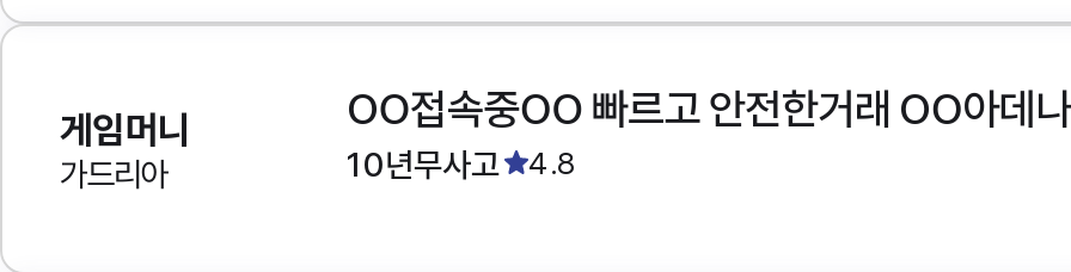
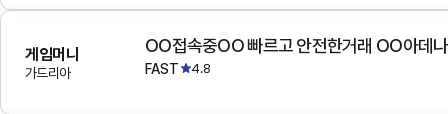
- 10년무사고
+ FAST
